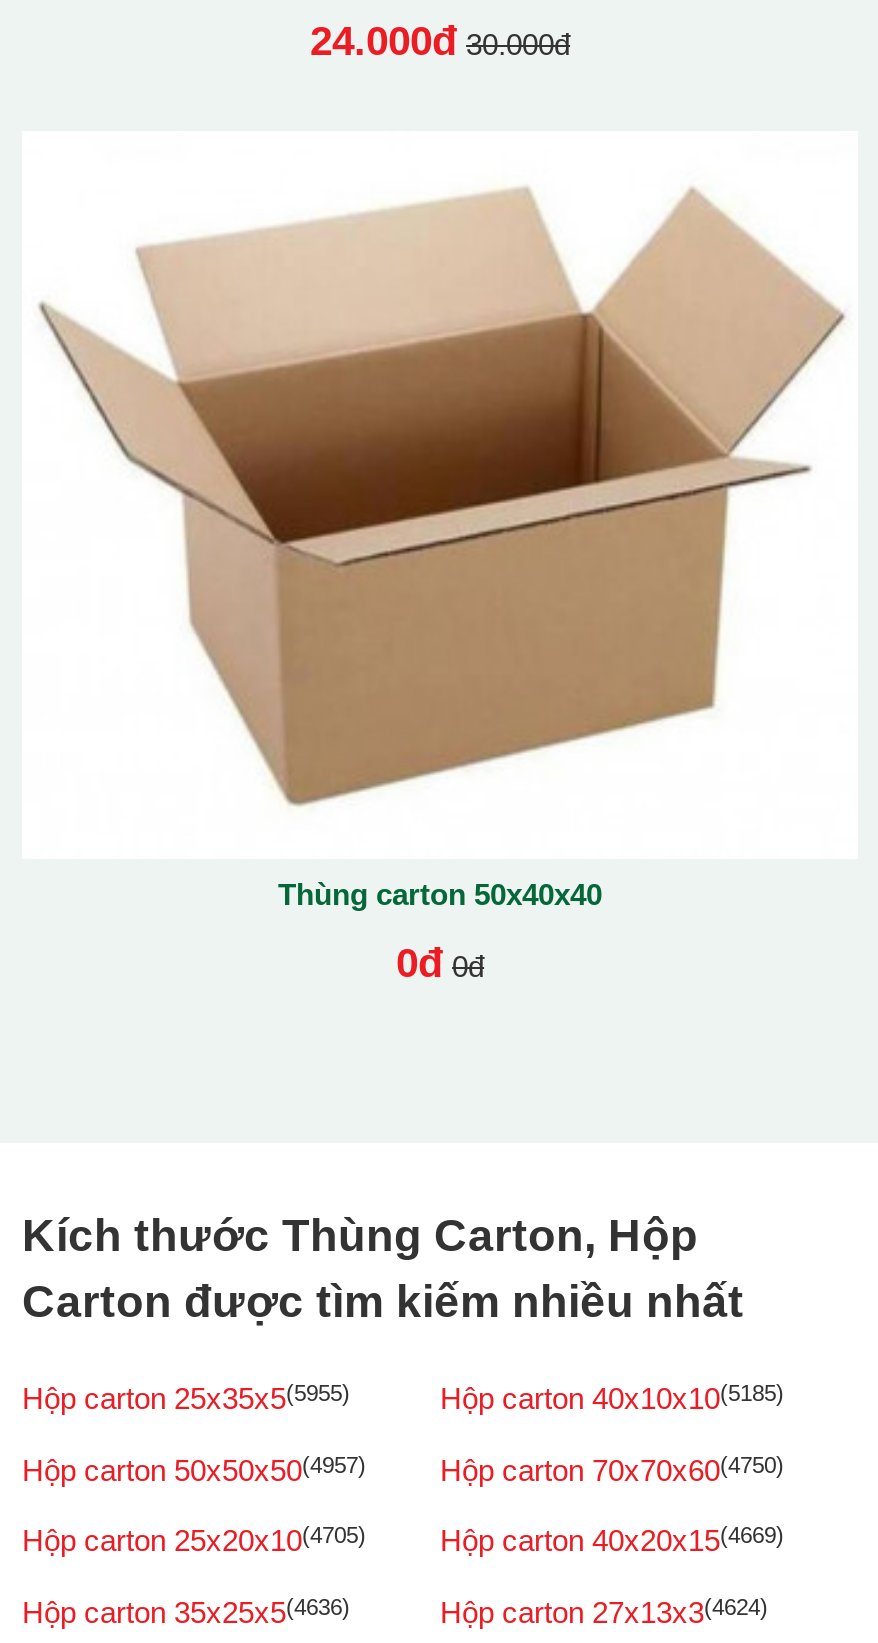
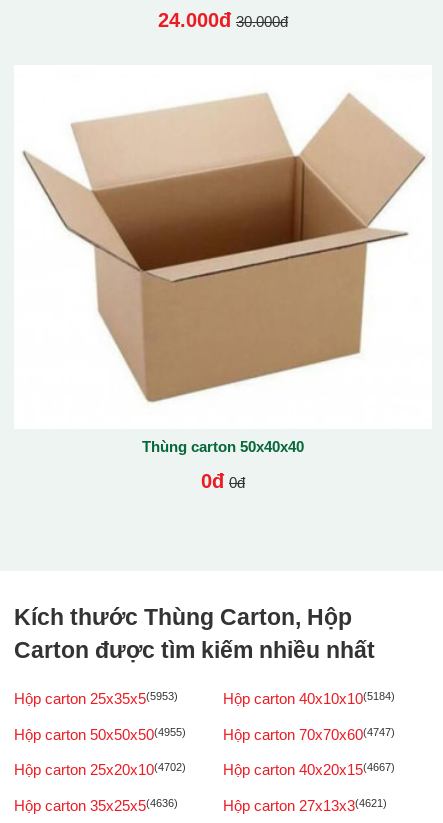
- Hộp carton 25x35x5(5955)
+ Hộp carton 25x35x5(5953)

- Hộp carton 40x10x10(5185)
+ Hộp carton 40x10x10(5184)

- Hộp carton 50x50x50(4957)
+ Hộp carton 50x50x50(4955)

- Hộp carton 70x70x60(4750)
+ Hộp carton 70x70x60(4747)

- Hộp carton 25x20x10(4705)
+ Hộp carton 25x20x10(4702)

- Hộp carton 40x20x15(4669)
+ Hộp carton 40x20x15(4667)

- Hộp carton 27x13x3(4624)
+ Hộp carton 27x13x3(4621)
